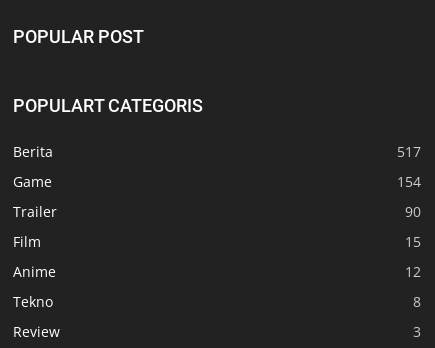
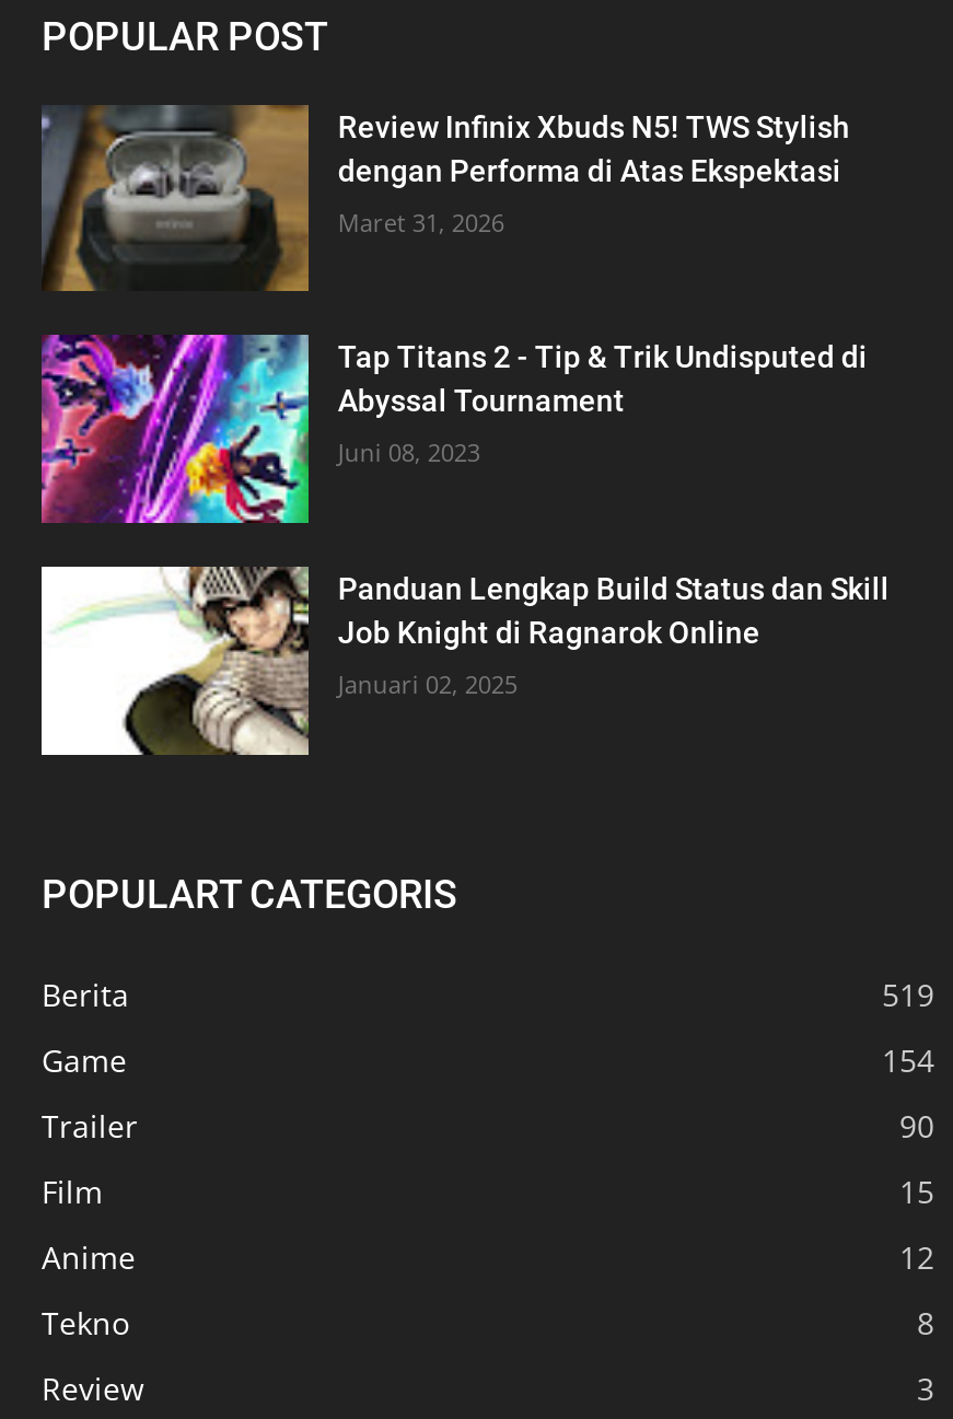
+ [image]
+ Review Infinix Xbuds N5! TWS Stylish
+ dengan Performa di Atas Ekspektasi
+ Maret 31, 2026

+ [image]
+ Tap Titans 2 - Tip & Trik Undisputed di
+ Abyssal Tournament
+ Juni 08, 2023

+ [image]
+ Panduan Lengkap Build Status dan Skill
+ Job Knight di Ragnarok Online
+ Januari 02, 2025

- 517
+ 519
